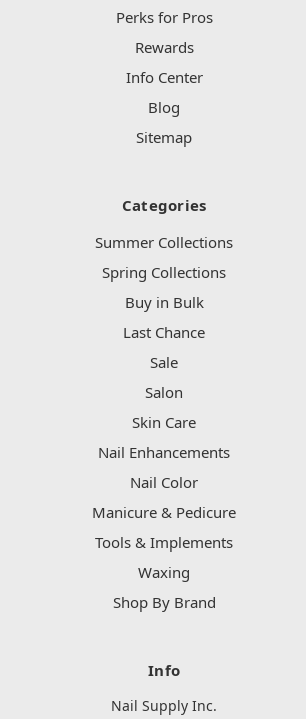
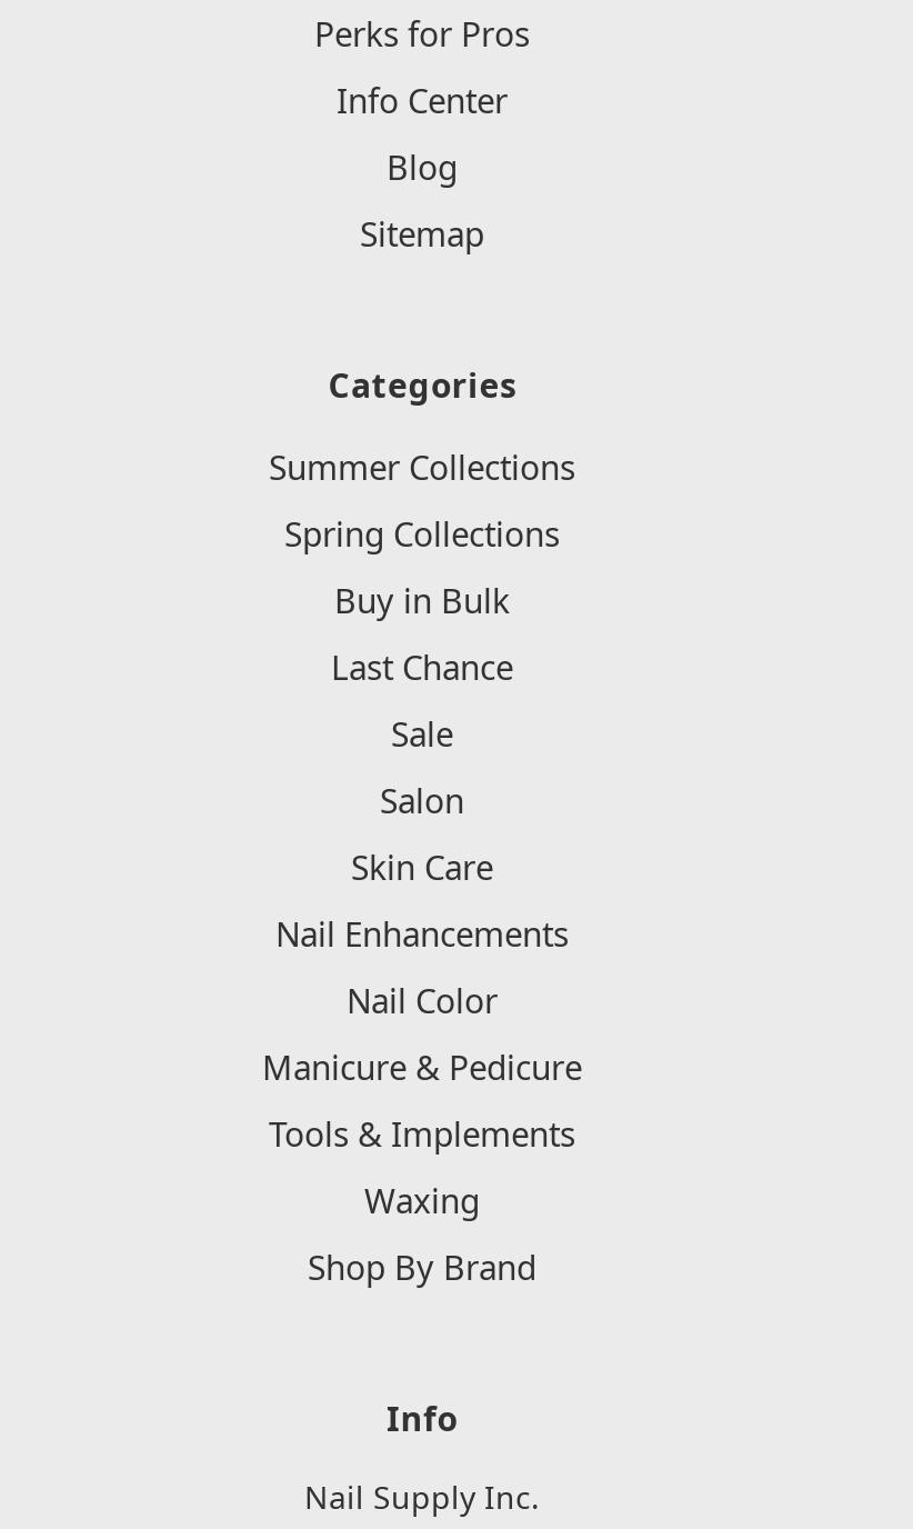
- Rewards
